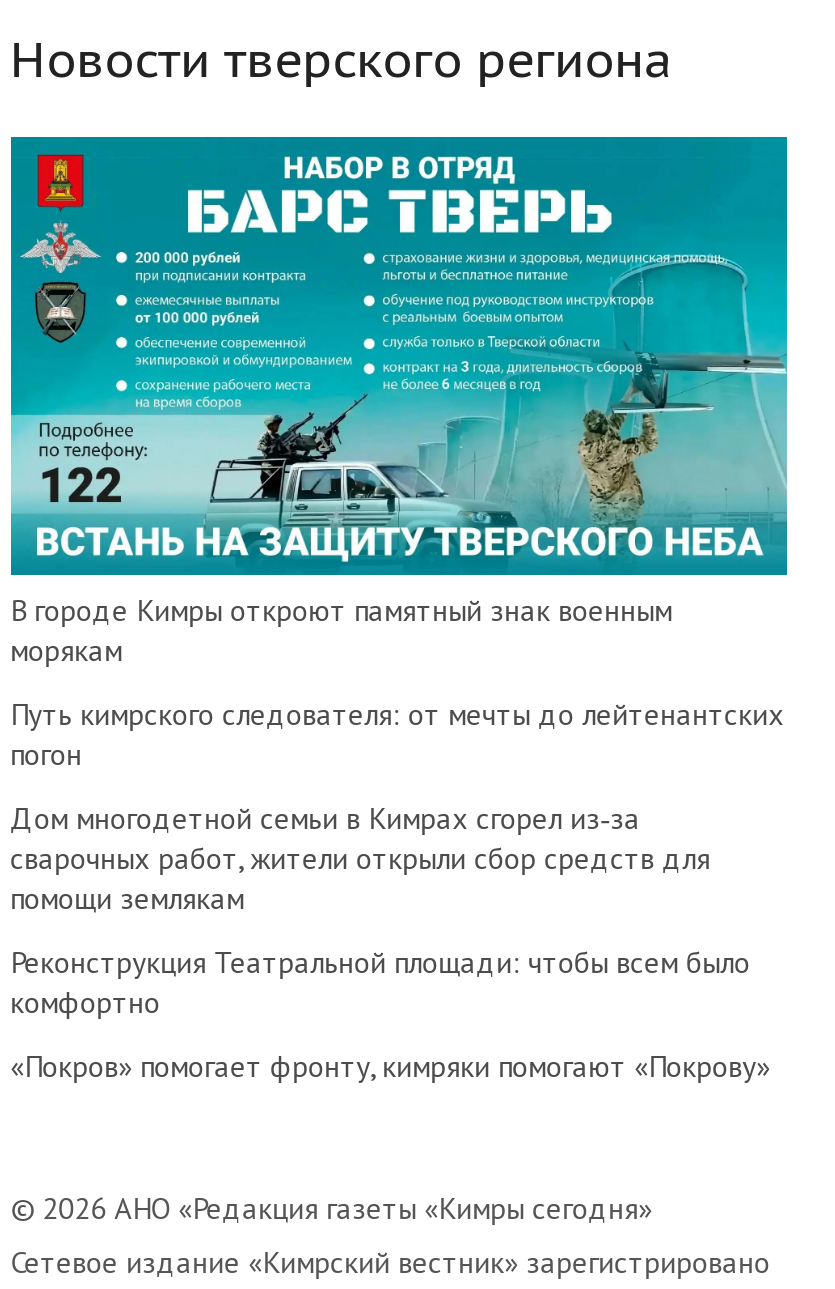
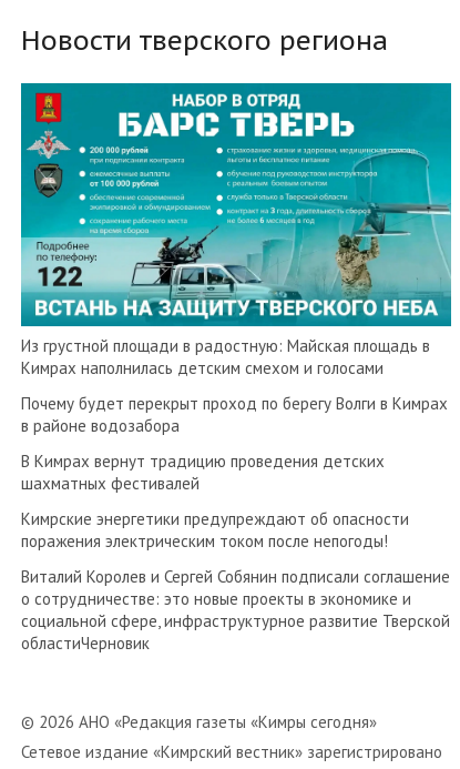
- В городе Кимры откроют памятный знак военным
- морякам
+ Из грустной площади в радостную: Майская площадь в
+ Кимрах наполнилась детским смехом и голосами

- Путь кимрского следователя: от мечты до лейтенантских
- погон
+ Почему будет перекрыт проход по берегу Волги в Кимрах
+ в районе водозабора

- Дом многодетной семьи в Кимрах сгорел из‑за
- сварочных работ, жители открыли сбор средств для
- помощи землякам
+ В Кимрах вернут традицию проведения детских
+ шахматных фестивалей

- Реконструкция Театральной площади: чтобы всем было
- комфортно
+ Кимрские энергетики предупреждают об опасности
+ поражения электрическим током после непогоды!

- «Покров» помогает фронту, кимряки помогают «Покрову»
+ Виталий Королев и Сергей Собянин подписали соглашение
+ о сотрудничестве: это новые проекты в экономике и
+ социальной сфере, инфраструктурное развитие Тверской
+ областиЧерновик
